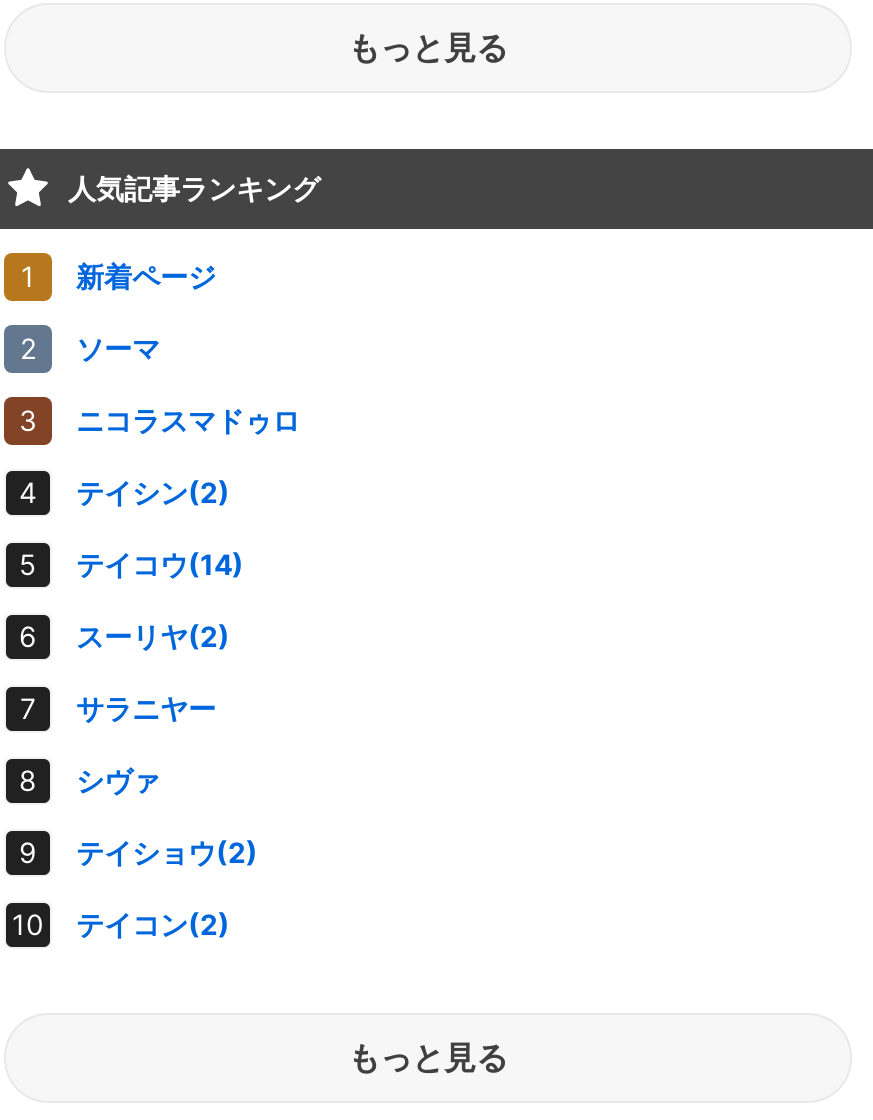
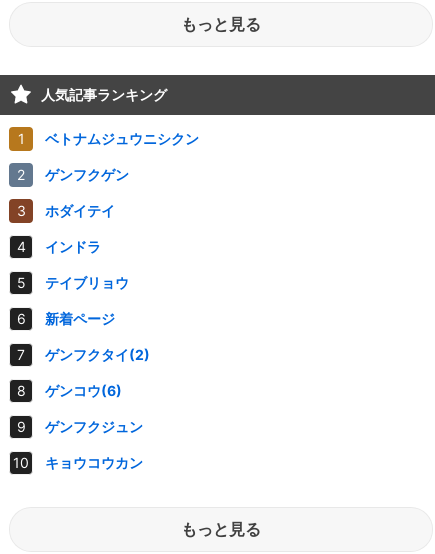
+ ベトナムジュウニシクン
+ ゲンフクゲン
+ ホダイテイ
+ インドラ
+ テイブリョウ

moved down: 新着ページ

- ソーマ
- ニコラスマドゥロ
- テイシン(2)
- テイコウ(14)
- スーリヤ(2)
- サラニヤー
- シヴァ
- テイショウ(2)
- テイコン(2)
+ ゲンフクタイ(2)
+ ゲンコウ(6)
+ ゲンフクジュン
+ キョウコウカン
